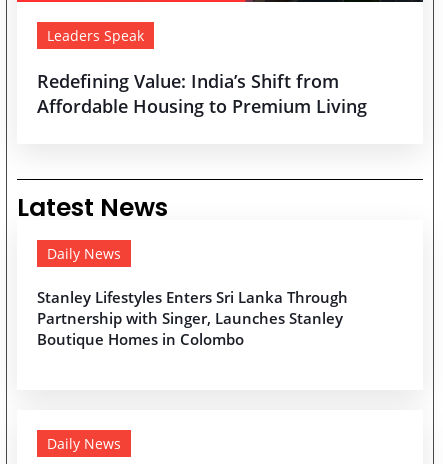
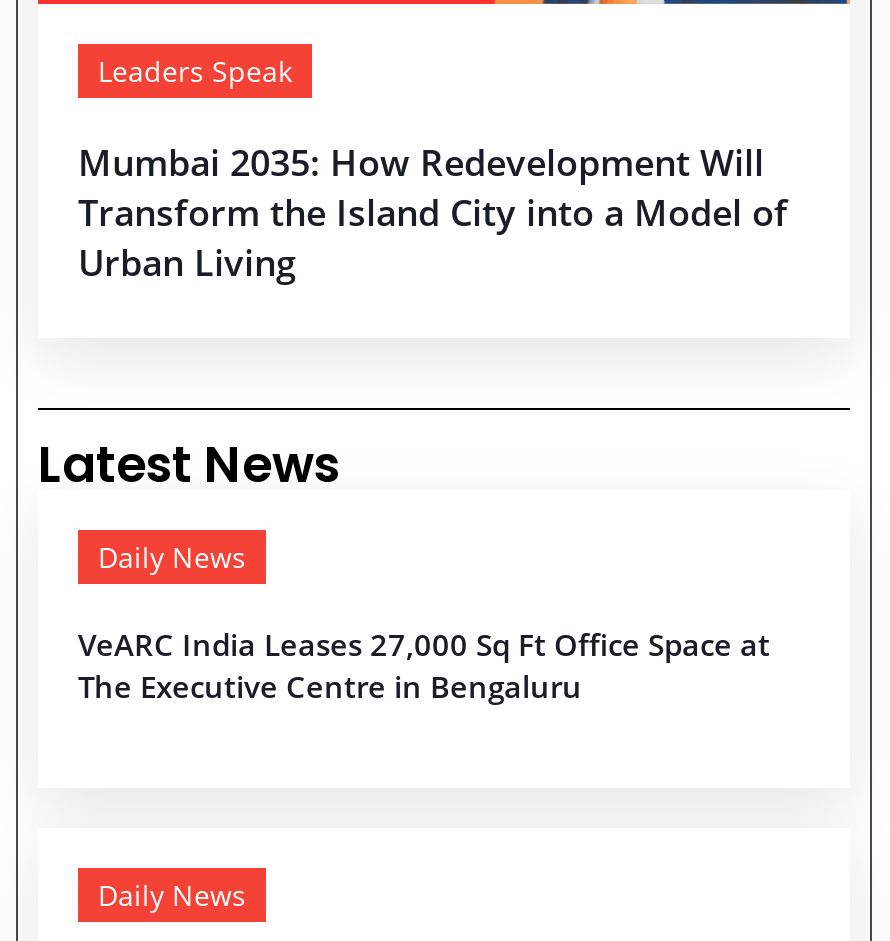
- Redefining Value: India’s Shift from
- Affordable Housing to Premium Living
+ Mumbai 2035: How Redevelopment Will
+ Transform the Island City into a Model of
+ Urban Living

moved down: Latest News | Daily News

- Stanley Lifestyles Enters Sri Lanka Through
- Partnership with Singer, Launches Stanley
- Boutique Homes in Colombo
+ VeARC India Leases 27,000 Sq Ft Office Space at
+ The Executive Centre in Bengaluru
